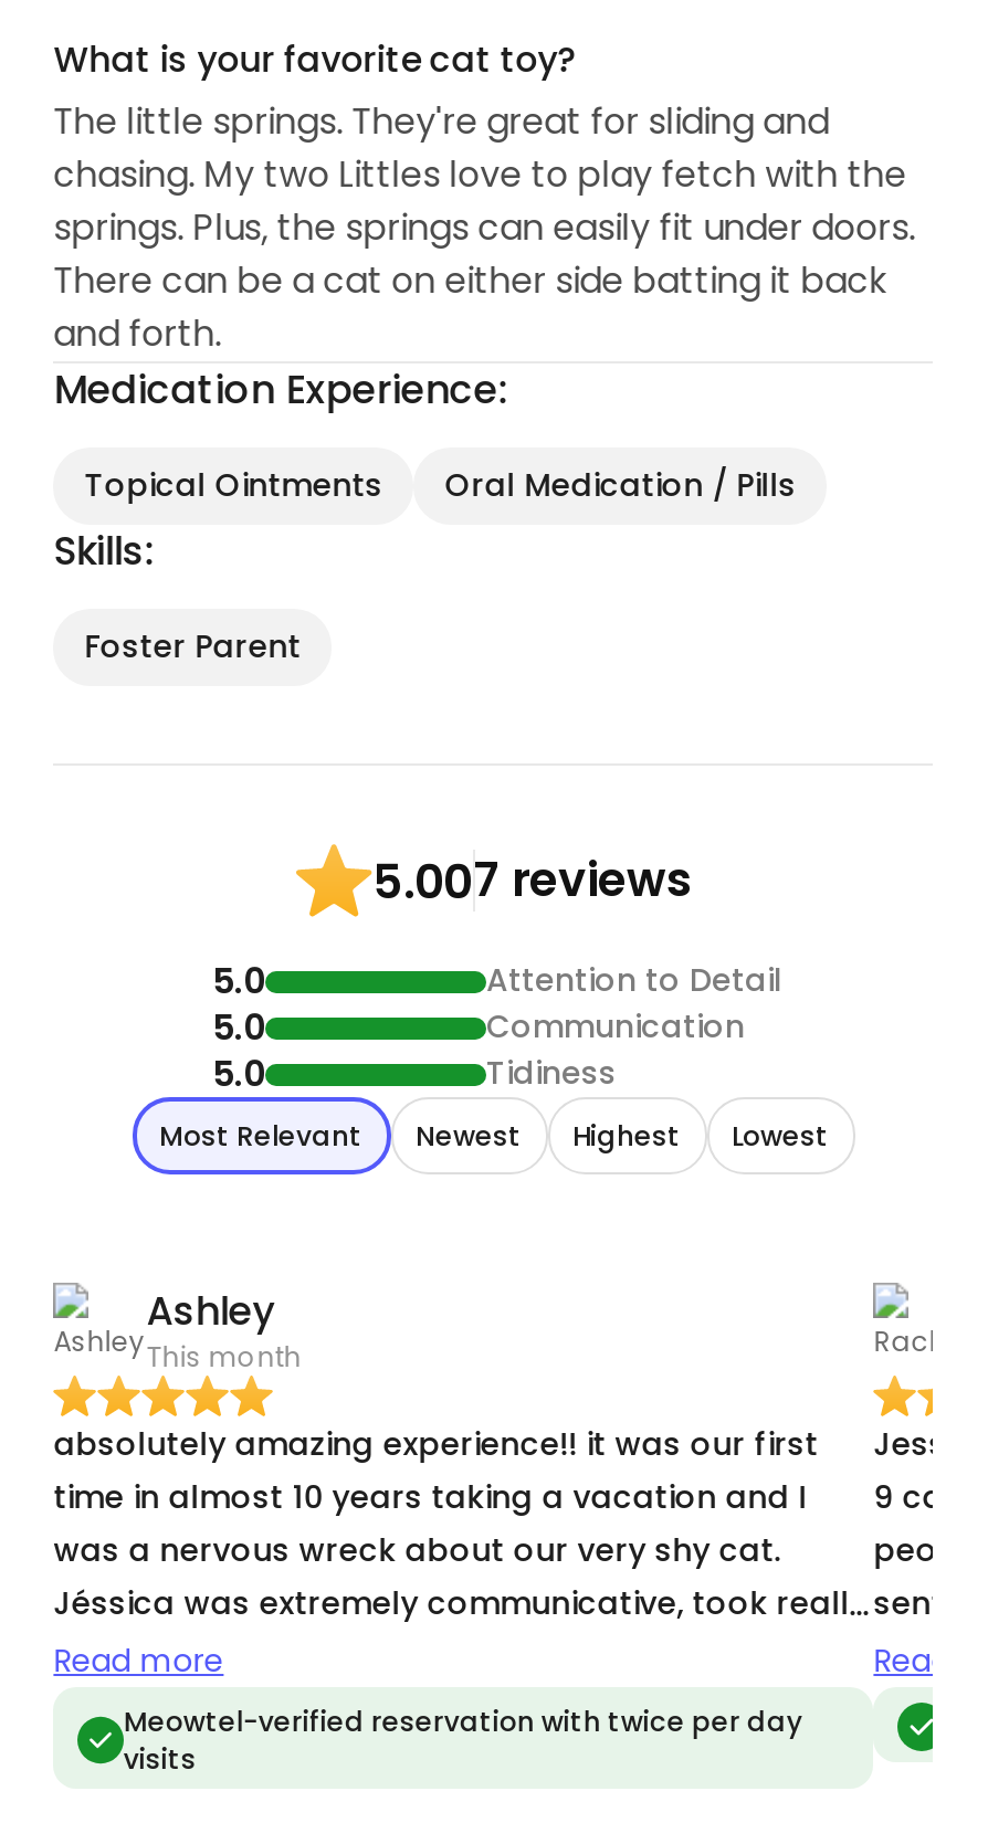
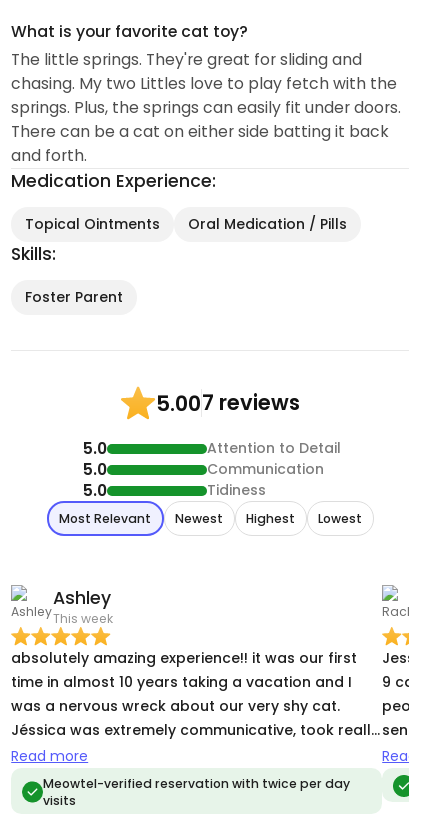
- This month
+ This week
